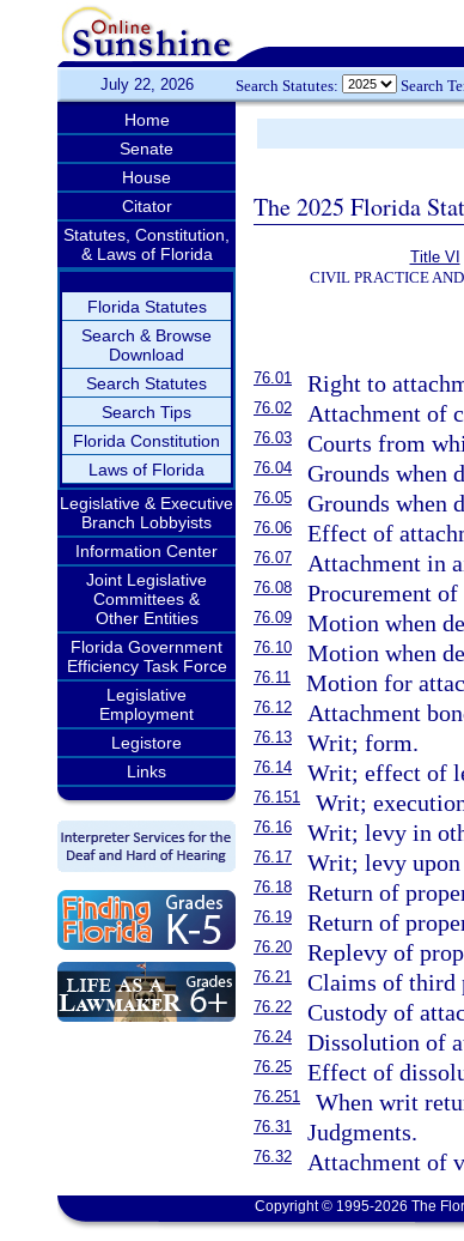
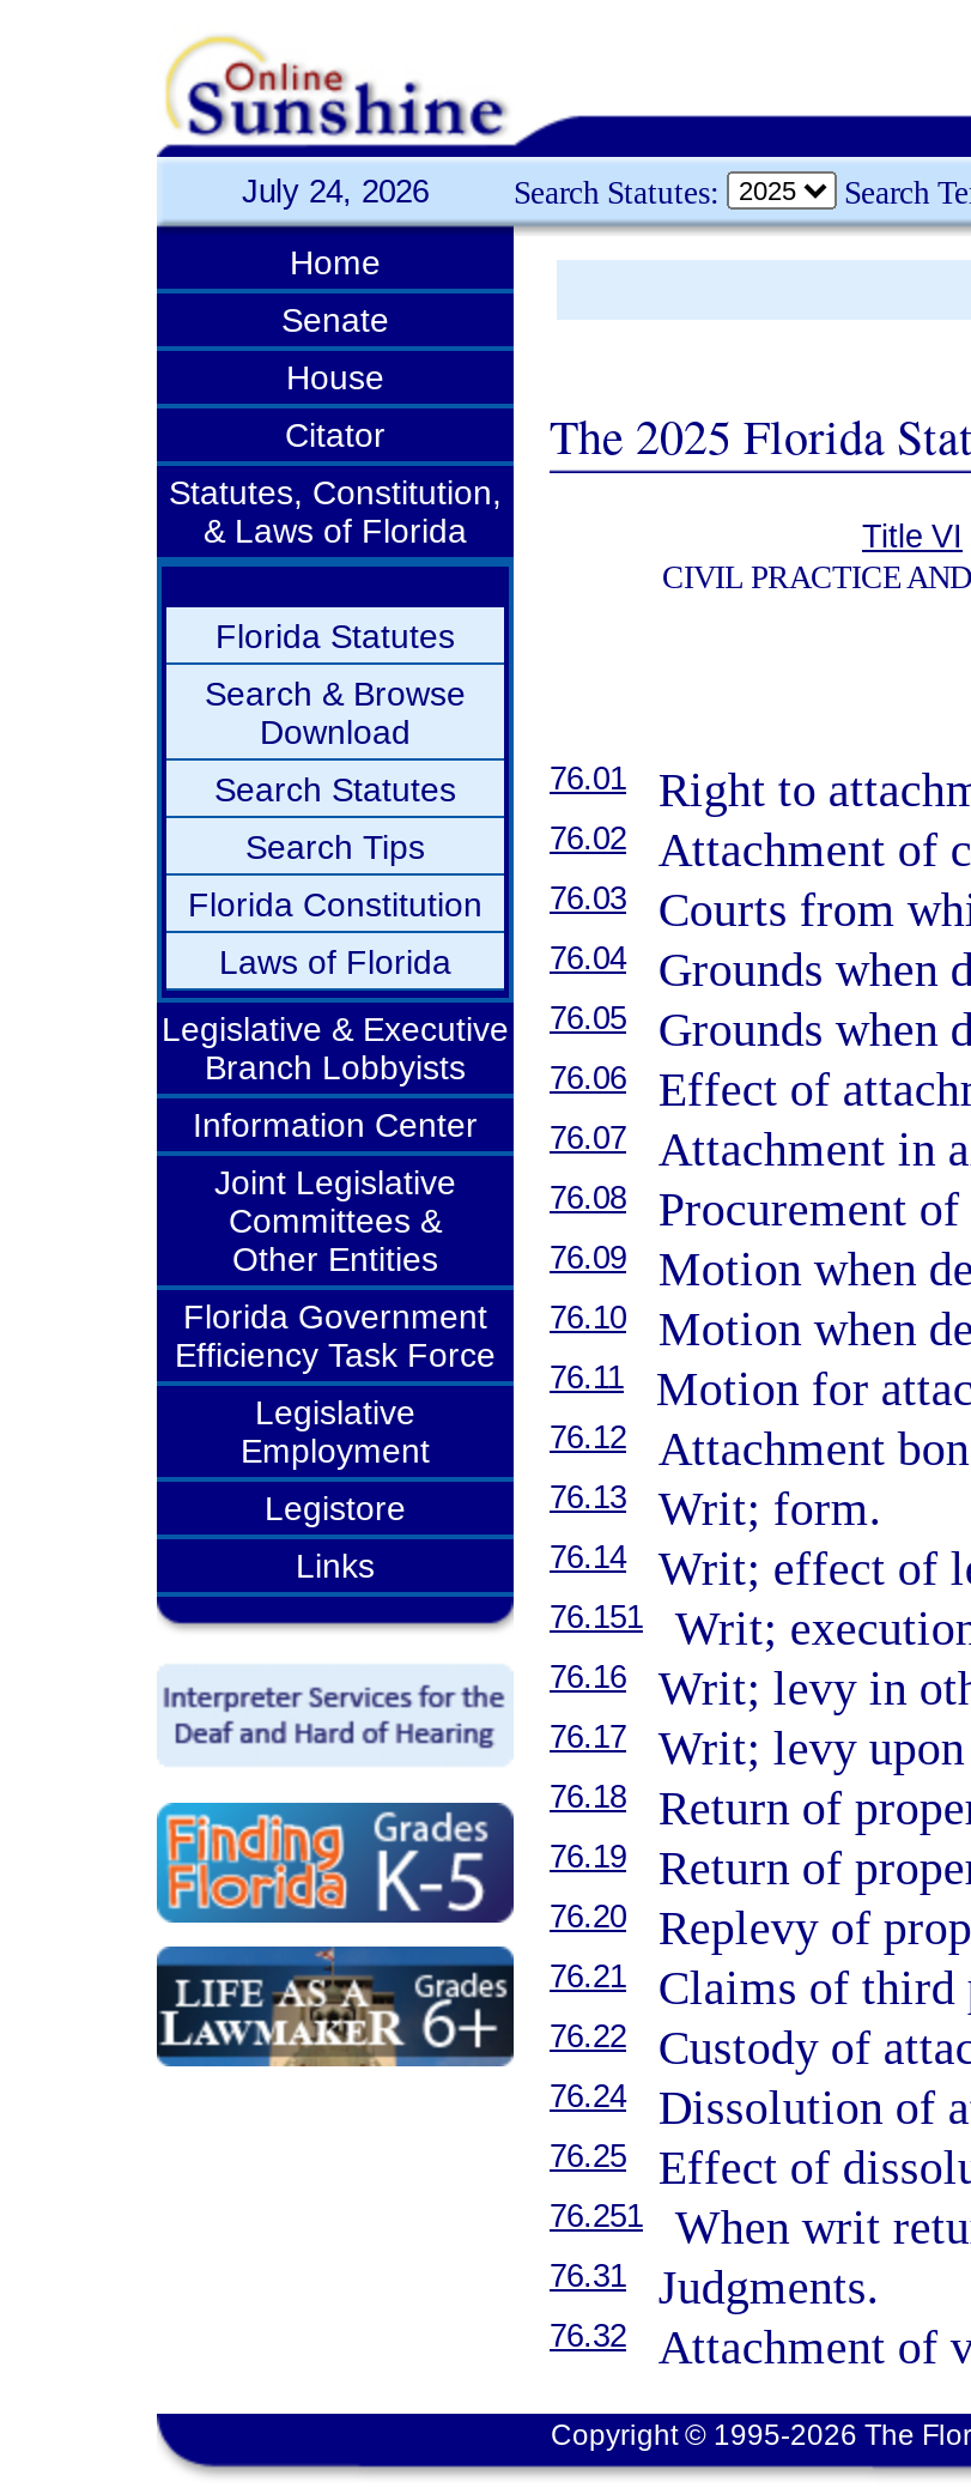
- July 22, 2026
+ July 24, 2026
